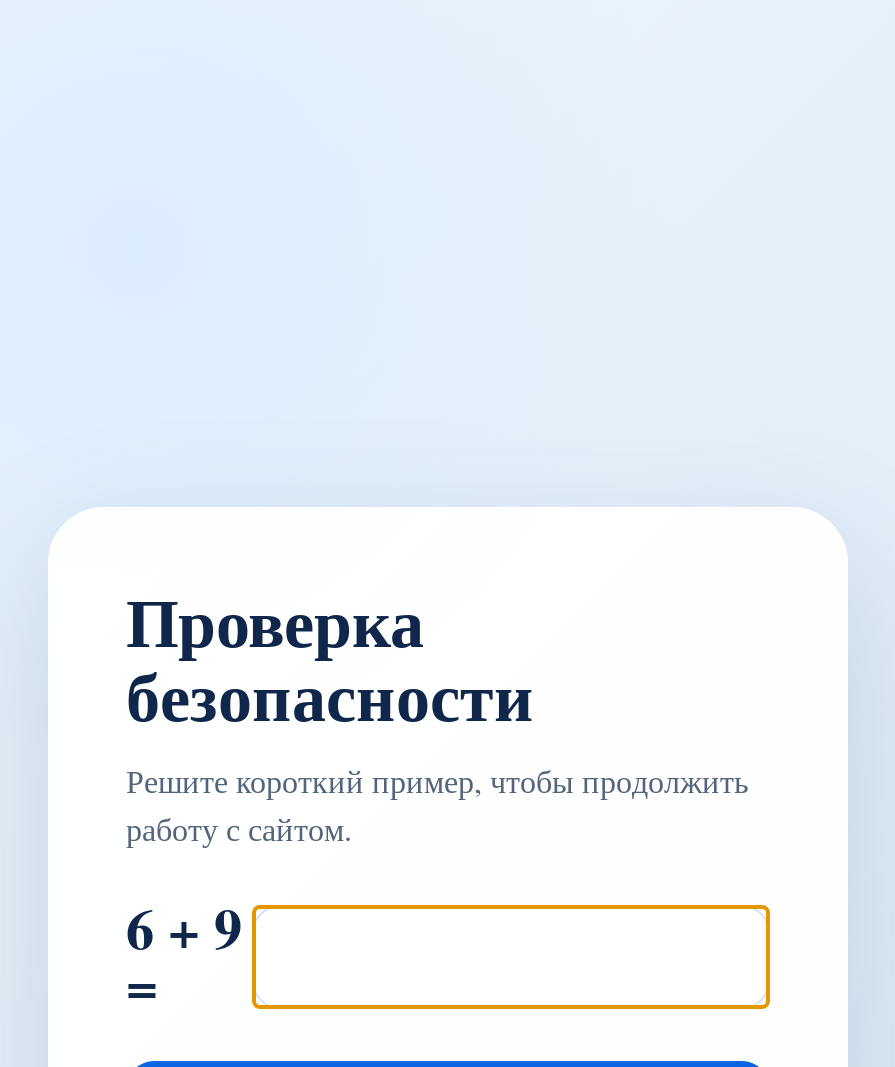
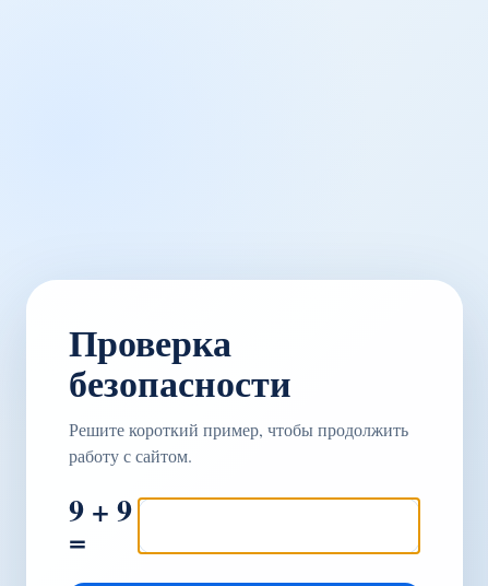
- 6 + 9
+ 9 + 9
